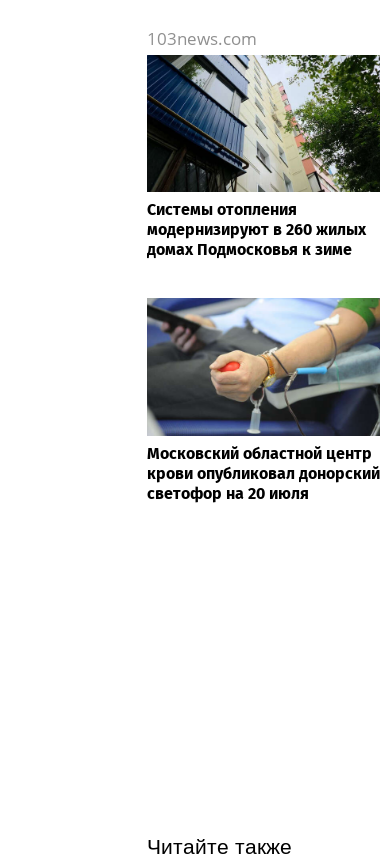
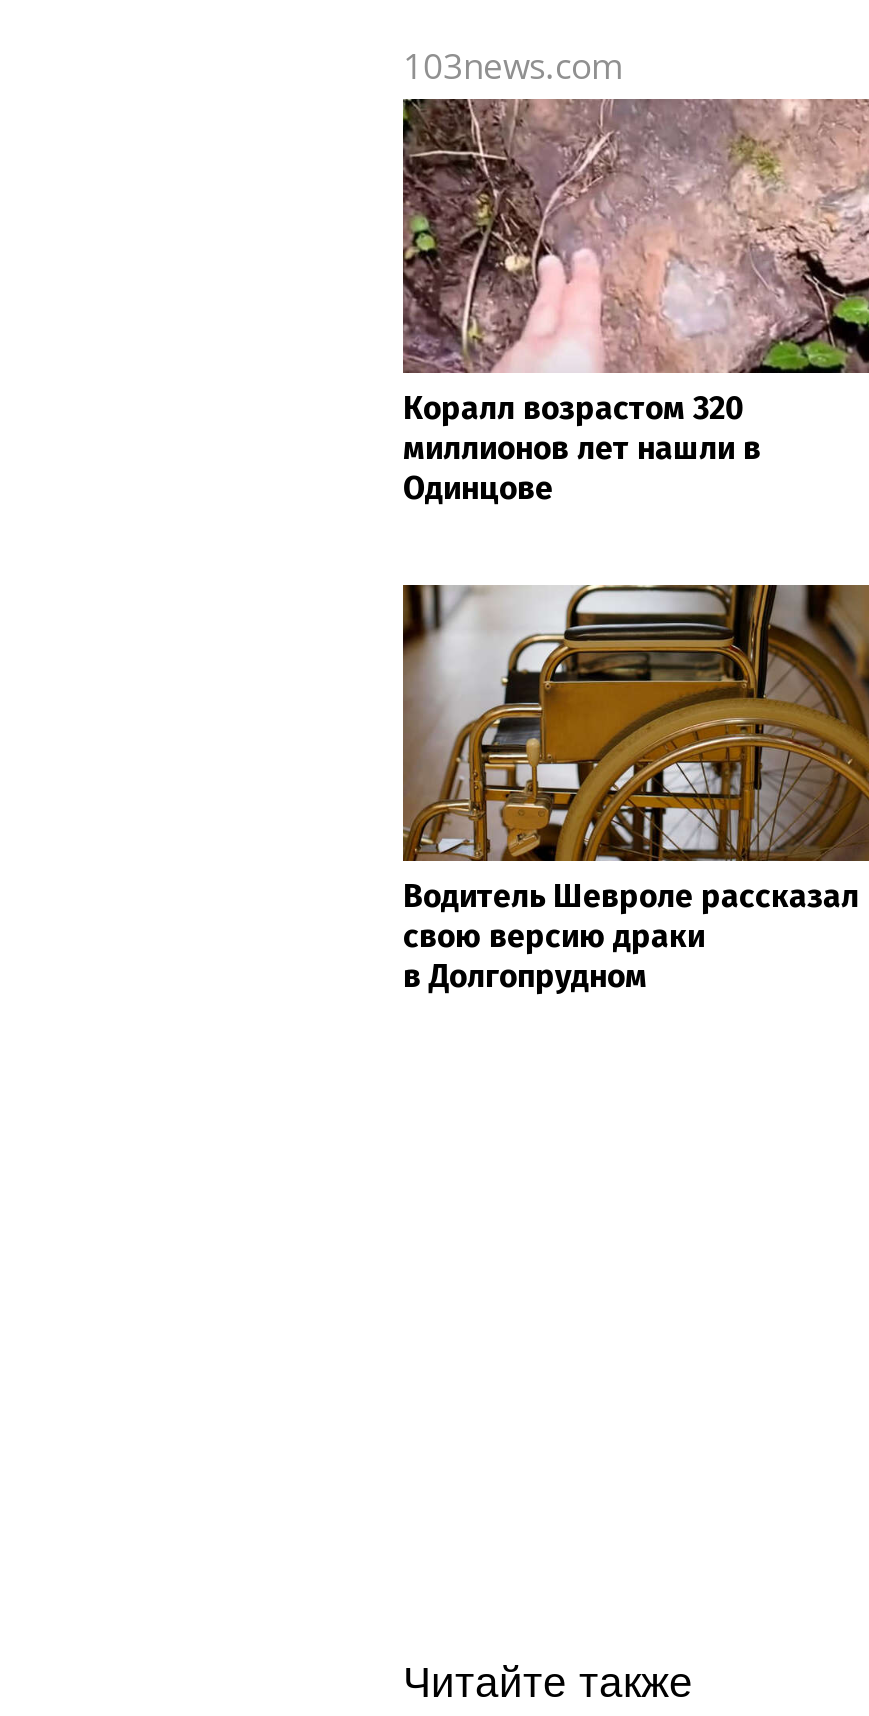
- [image]
- Системы отопления
- модернизируют в 260 жилых
- домах Подмосковья к зиме
+ [image]
+ Коралл возрастом 320
+ миллионов лет нашли в
+ Одинцове

- [image]
- Московский областной центр
- крови опубликовал донорский
- светофор на 20 июля
+ [image]
+ Водитель Шевроле рассказал
+ свою версию драки
+ в Долгопрудном
